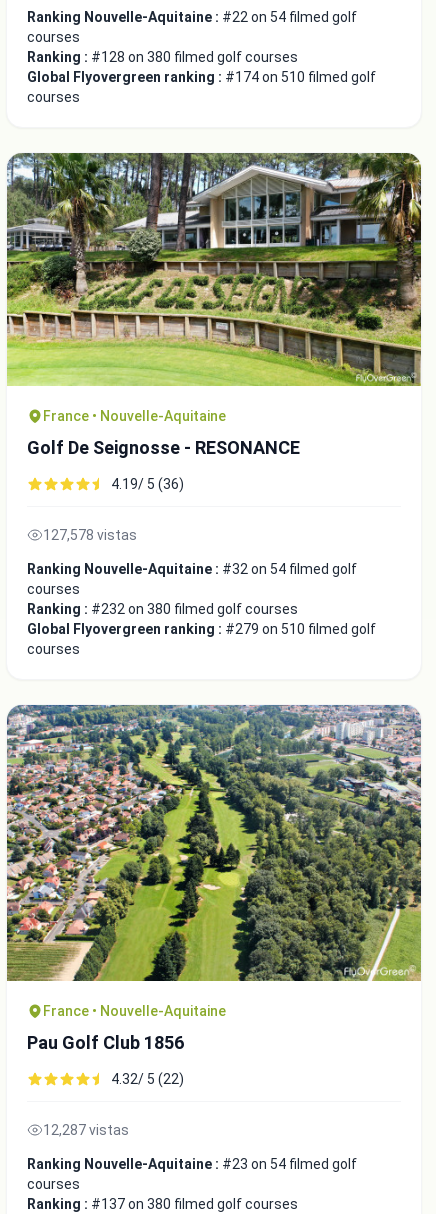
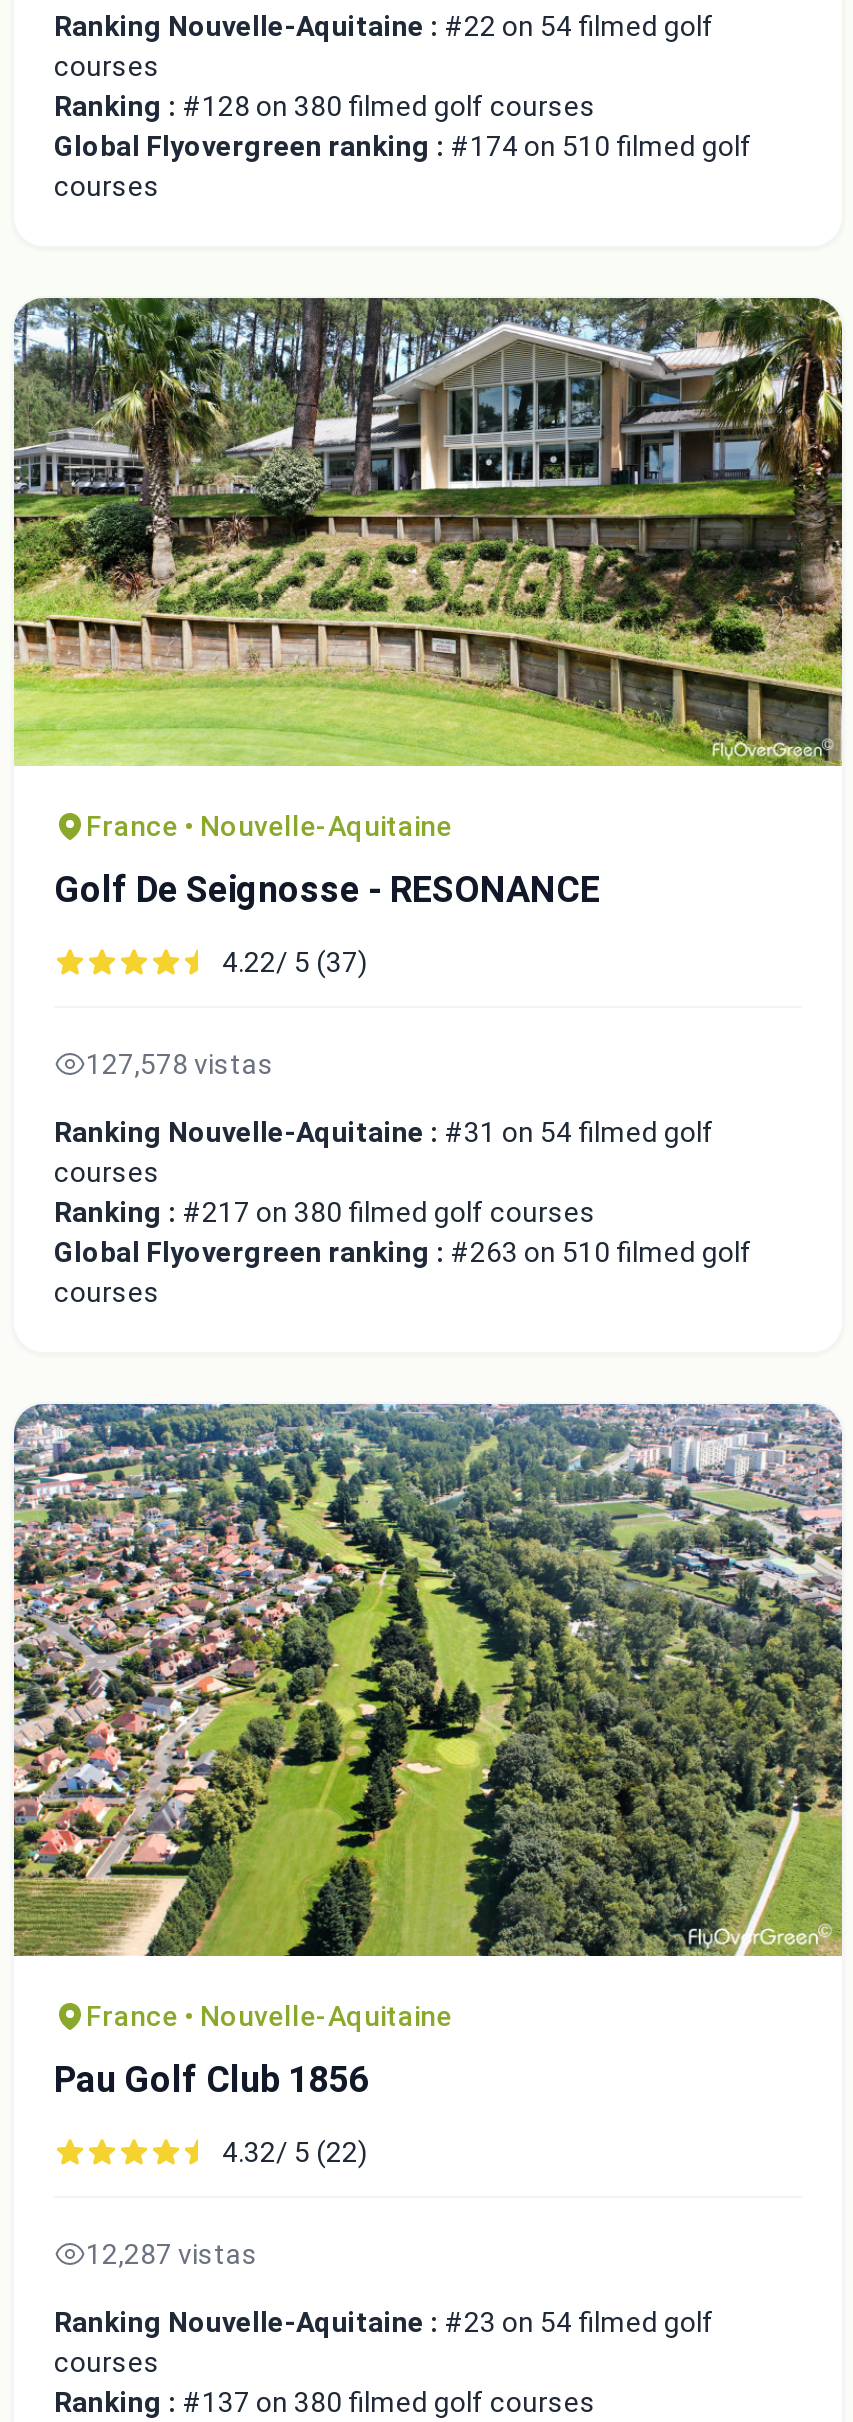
- 4.19/ 5 (36)
+ 4.22/ 5 (37)

- Ranking Nouvelle-Aquitaine : #32 on 54 filmed golf
+ Ranking Nouvelle-Aquitaine : #31 on 54 filmed golf

- Ranking : #232 on 380 filmed golf courses
+ Ranking : #217 on 380 filmed golf courses

- Global Flyovergreen ranking : #279 on 510 filmed golf
+ Global Flyovergreen ranking : #263 on 510 filmed golf
